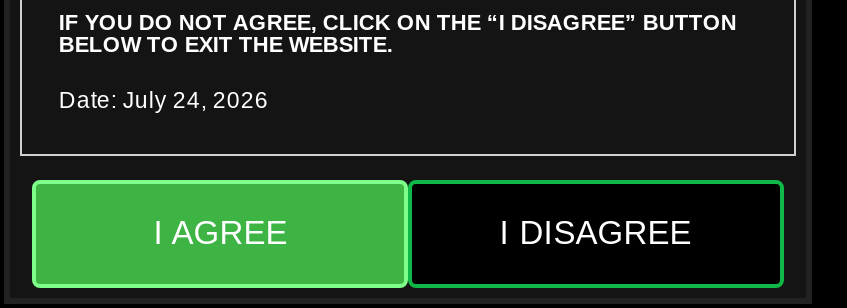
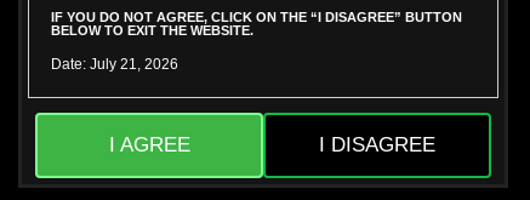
- Date: July 24, 2026
+ Date: July 21, 2026
